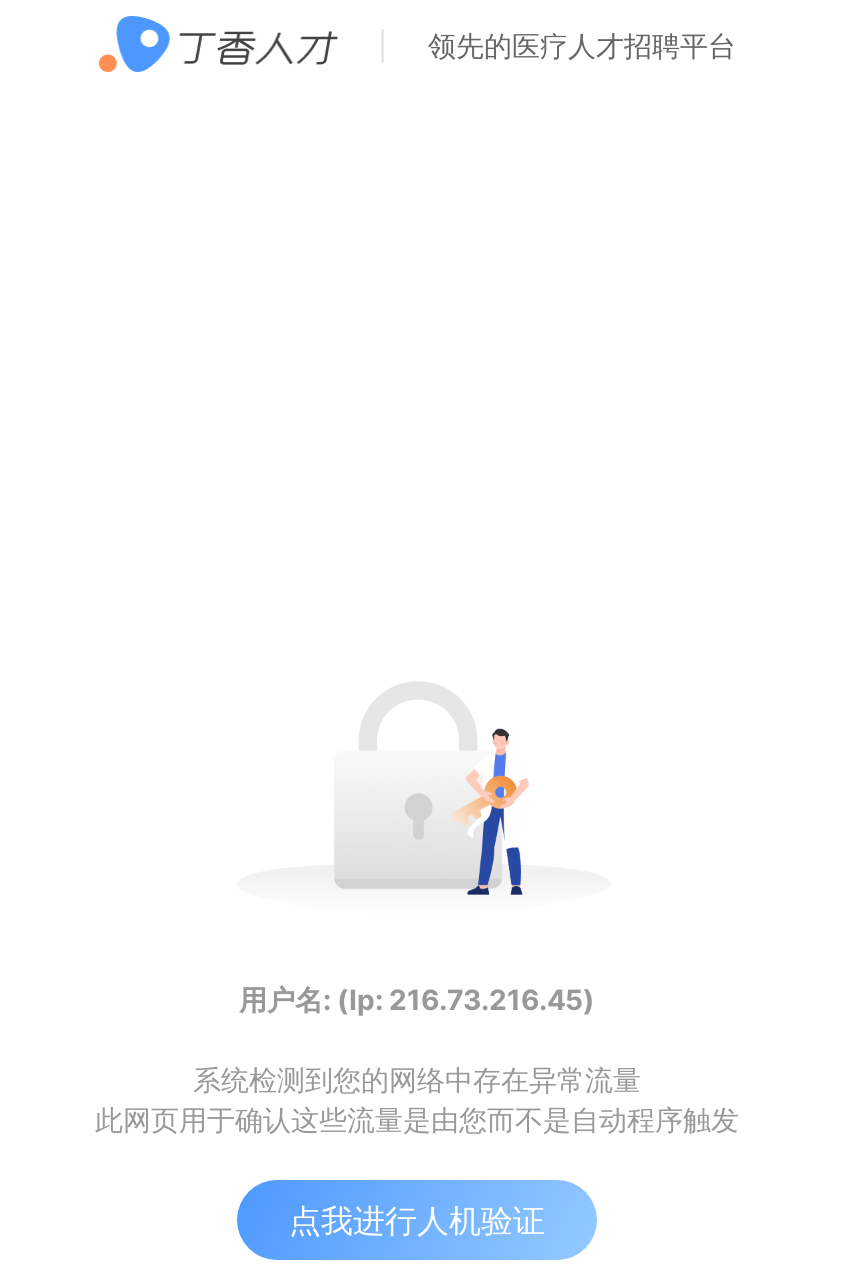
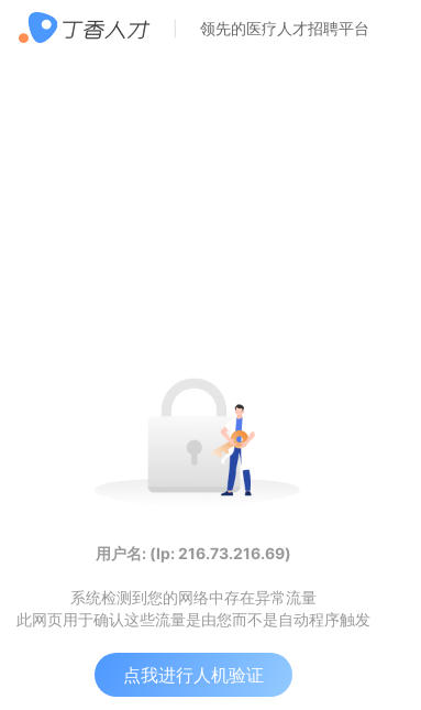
- 用户名: (Ip: 216.73.216.45)
+ 用户名: (Ip: 216.73.216.69)
